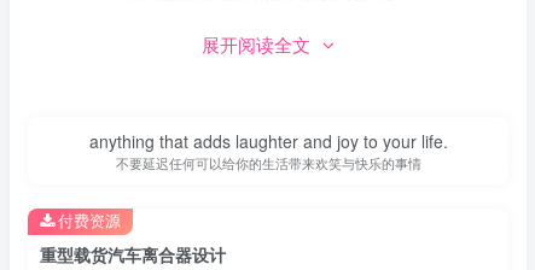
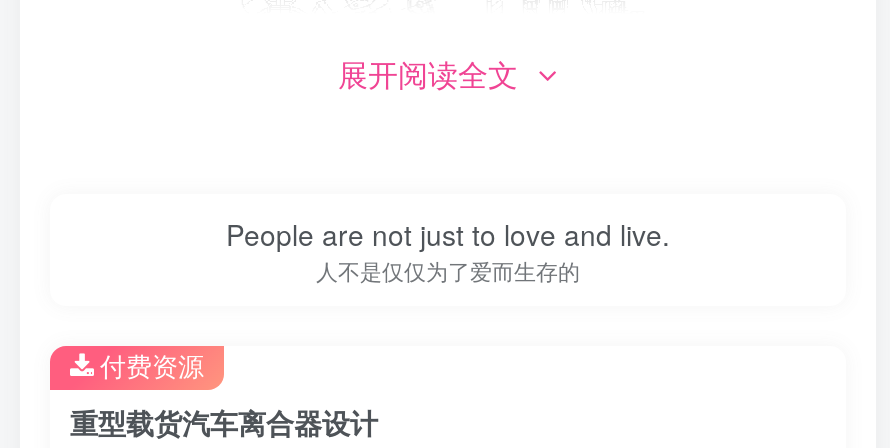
- anything that adds laughter and joy to your life.
- 不要延迟任何可以给你的生活带来欢笑与快乐的事情
+ People are not just to love and live.
+ 人不是仅仅为了爱而生存的
